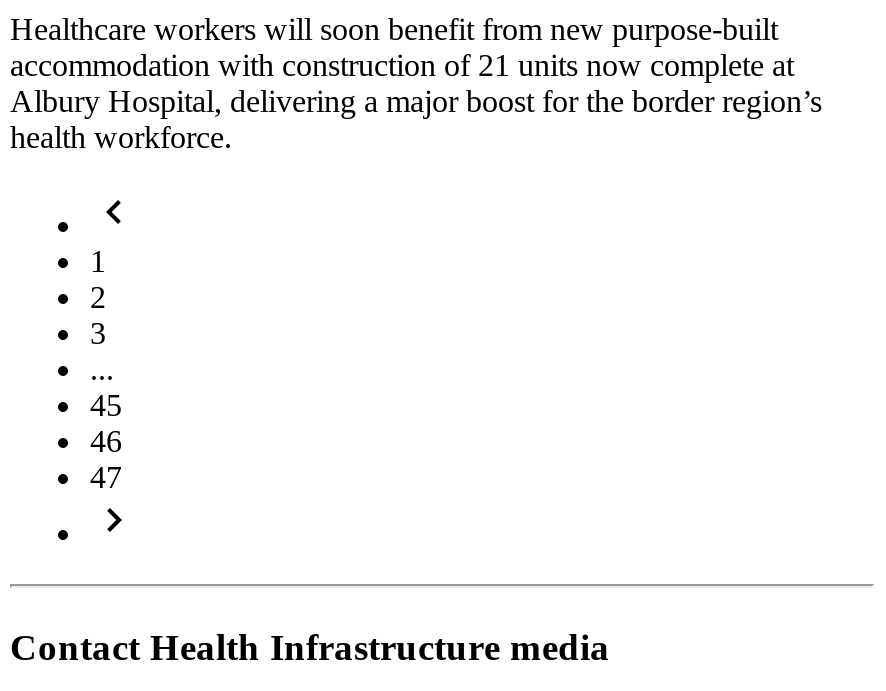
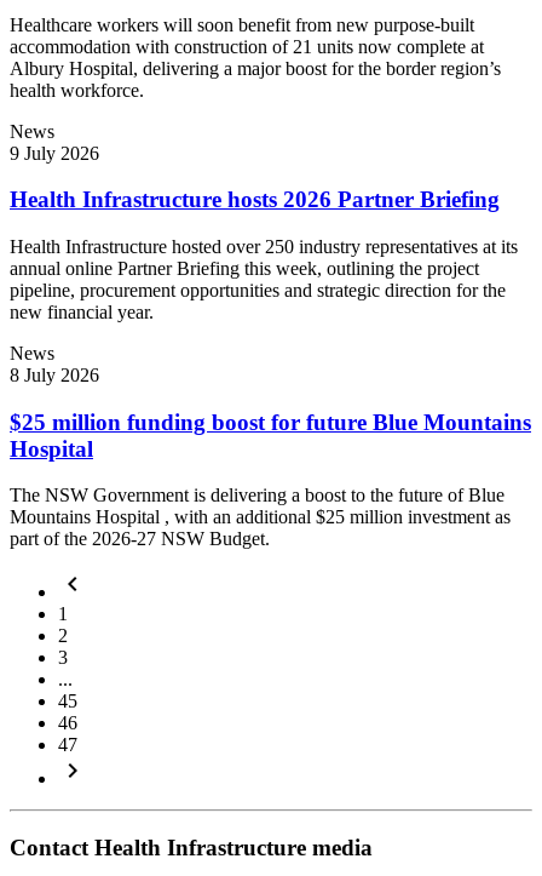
+ News
+ 9 July 2026
+ Health Infrastructure hosts 2026 Partner Briefing
+ Health Infrastructure hosted over 250 industry representatives at its
+ annual online Partner Briefing this week, outlining the project
+ pipeline, procurement opportunities and strategic direction for the
+ new financial year.
+ News
+ 8 July 2026
+ $25 million funding boost for future Blue Mountains
+ Hospital
+ The NSW Government is delivering a boost to the future of Blue
+ Mountains Hospital , with an additional $25 million investment as
+ part of the 2026-27 NSW Budget.
